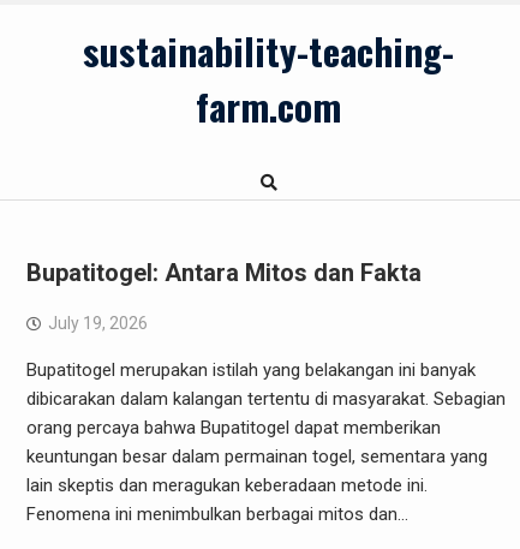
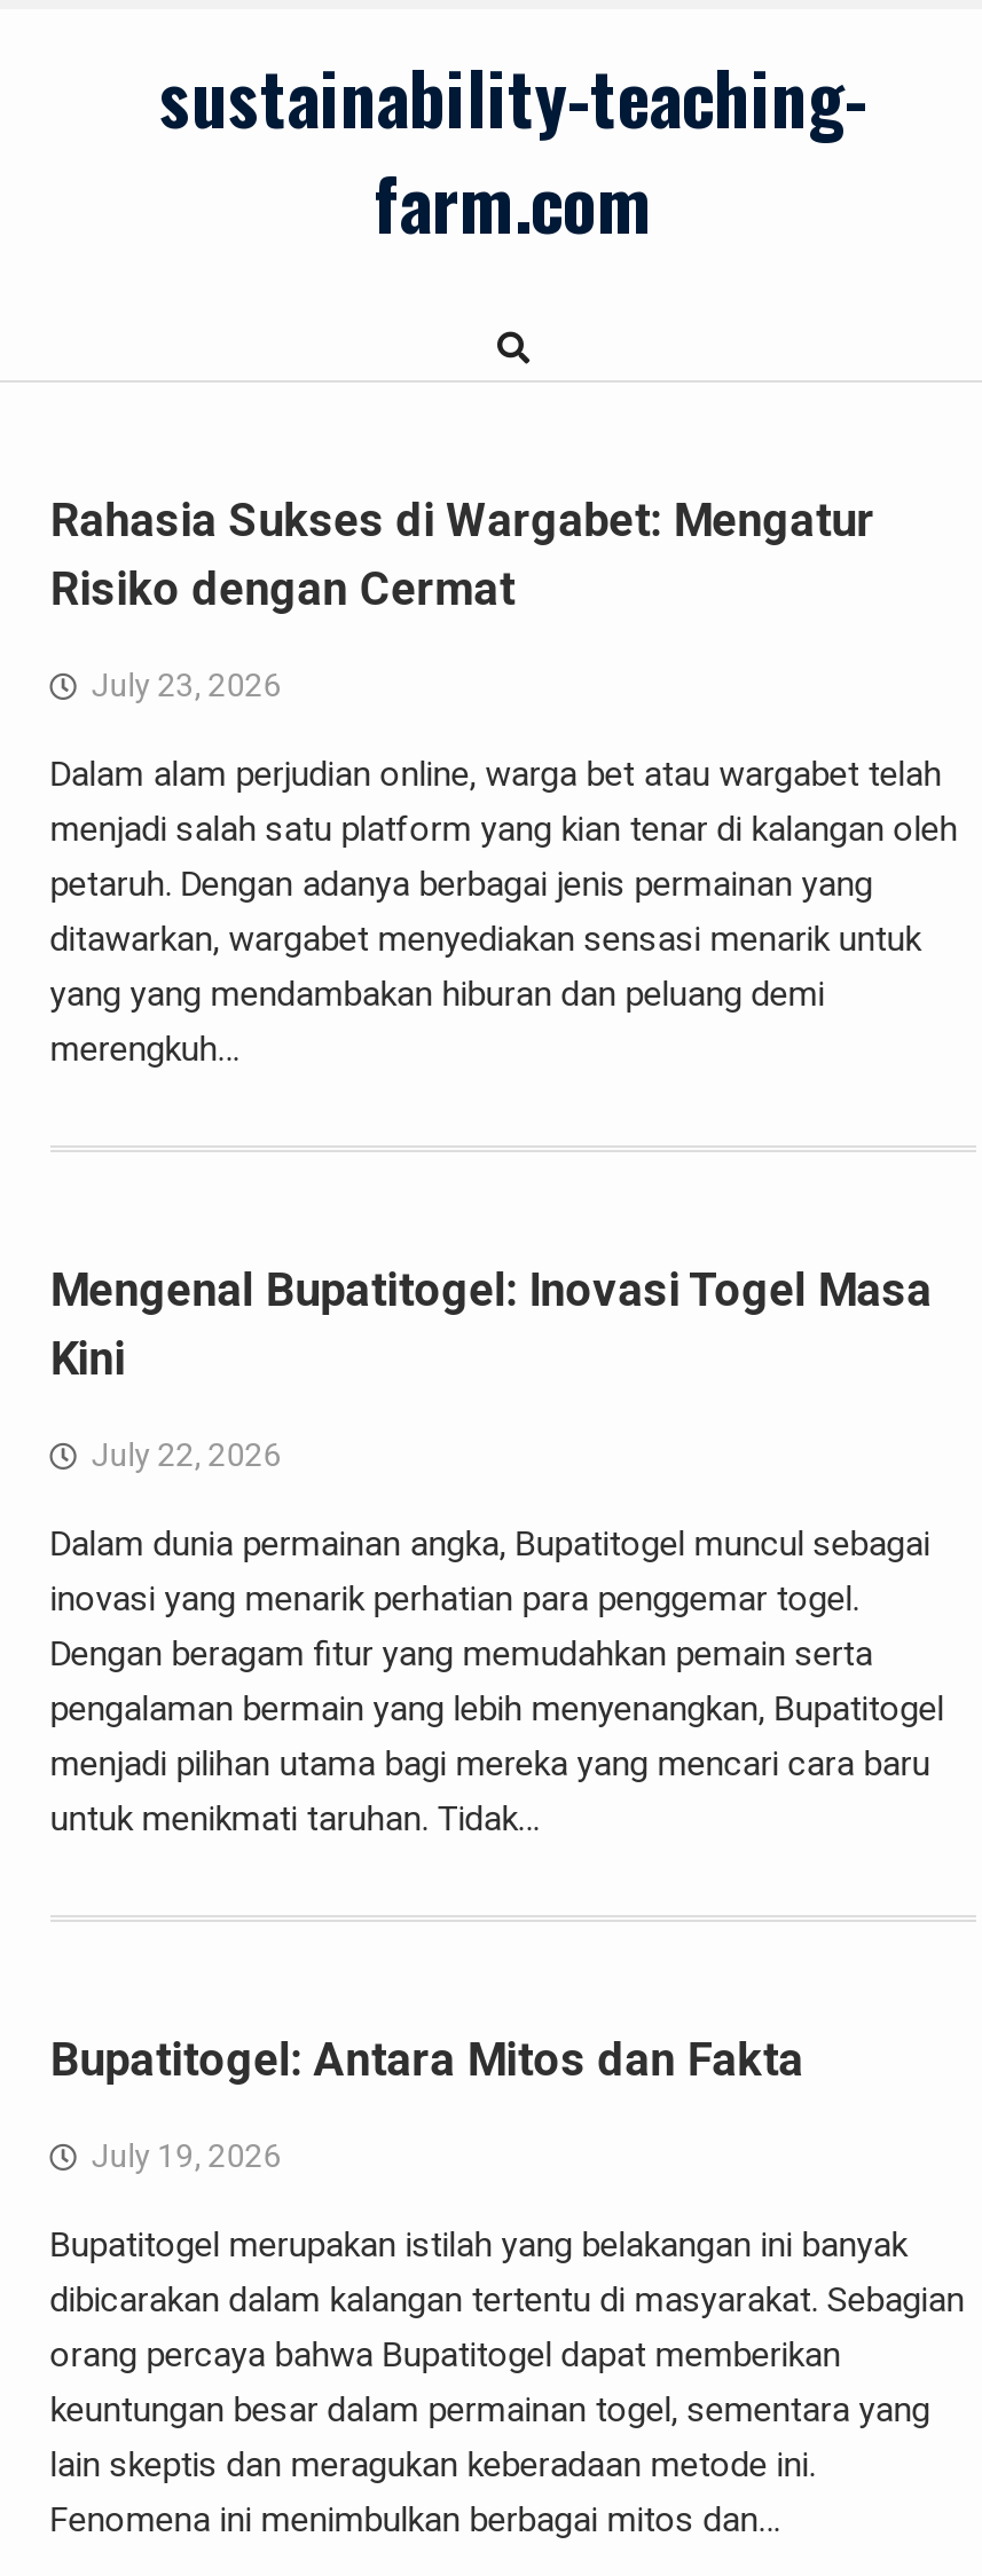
+ Rahasia Sukses di Wargabet: Mengatur
+ Risiko dengan Cermat
+ July 23, 2026
+ Dalam alam perjudian online, warga bet atau wargabet telah
+ menjadi salah satu platform yang kian tenar di kalangan oleh
+ petaruh. Dengan adanya berbagai jenis permainan yang
+ ditawarkan, wargabet menyediakan sensasi menarik untuk
+ yang yang mendambakan hiburan dan peluang demi
+ merengkuh…

+ Mengenal Bupatitogel: Inovasi Togel Masa
+ Kini
+ July 22, 2026
+ Dalam dunia permainan angka, Bupatitogel muncul sebagai
+ inovasi yang menarik perhatian para penggemar togel.
+ Dengan beragam fitur yang memudahkan pemain serta
+ pengalaman bermain yang lebih menyenangkan, Bupatitogel
+ menjadi pilihan utama bagi mereka yang mencari cara baru
+ untuk menikmati taruhan. Tidak…
